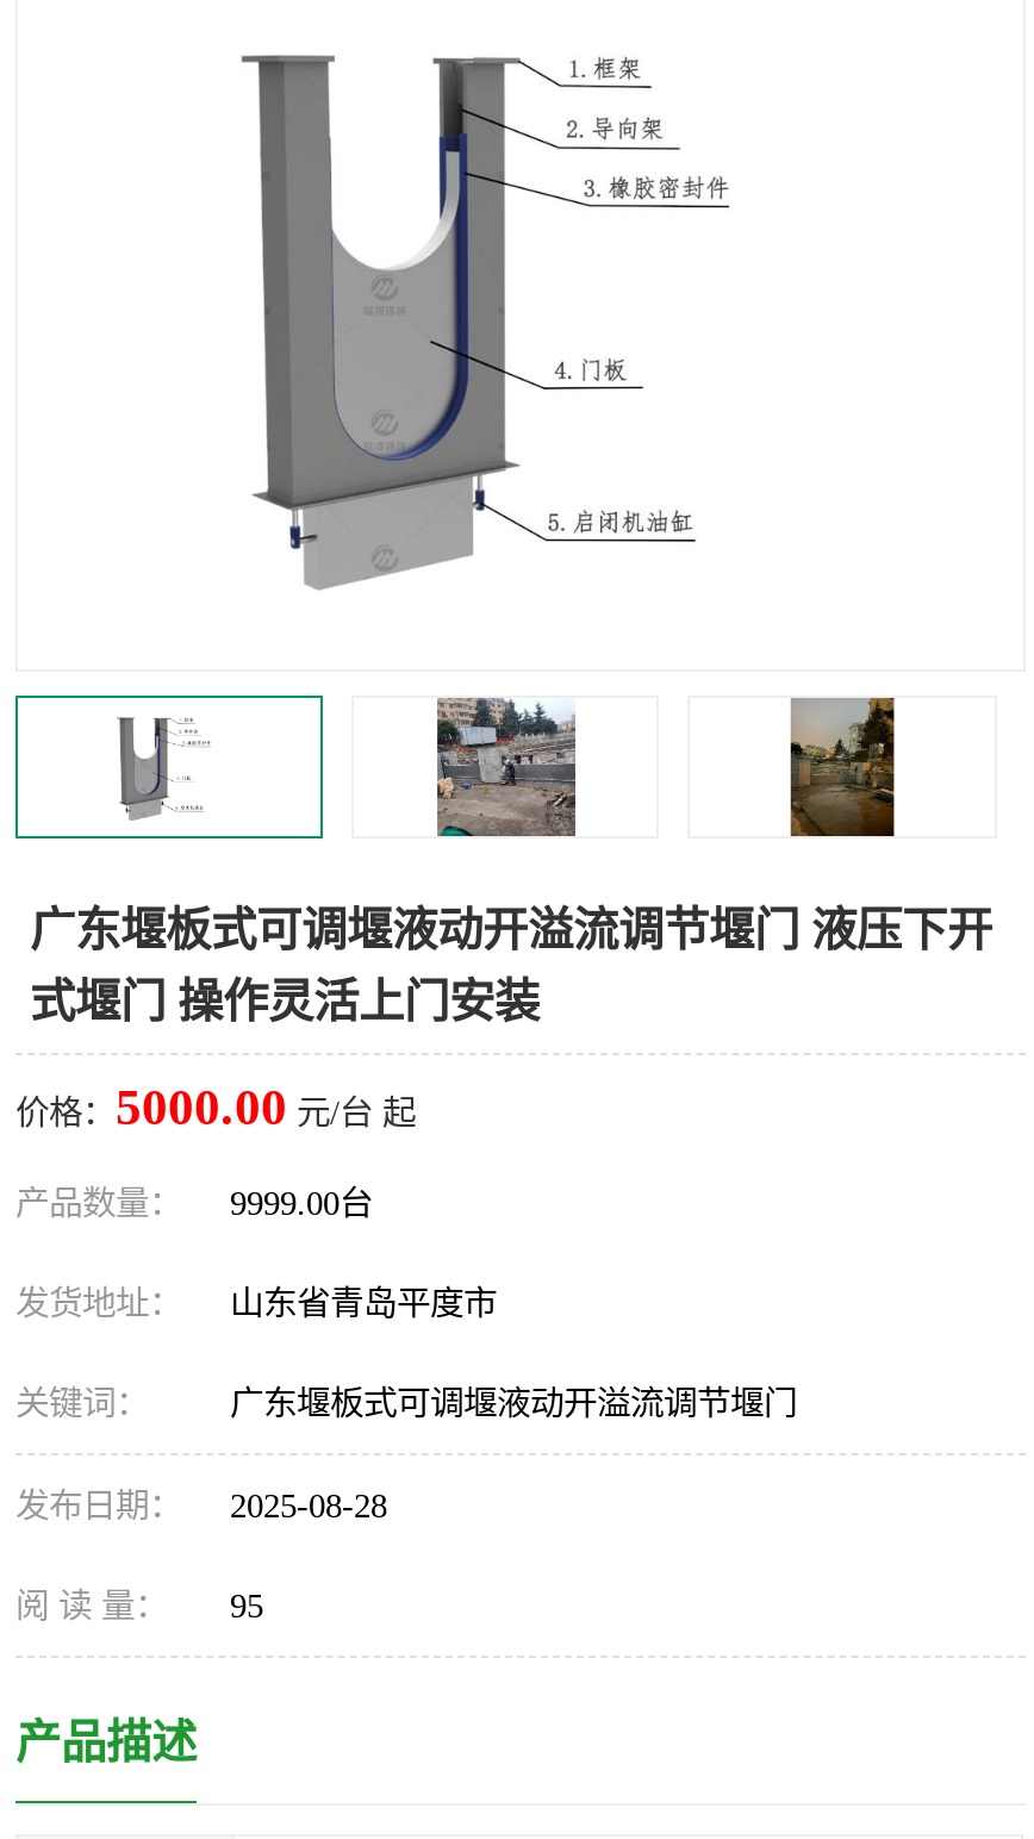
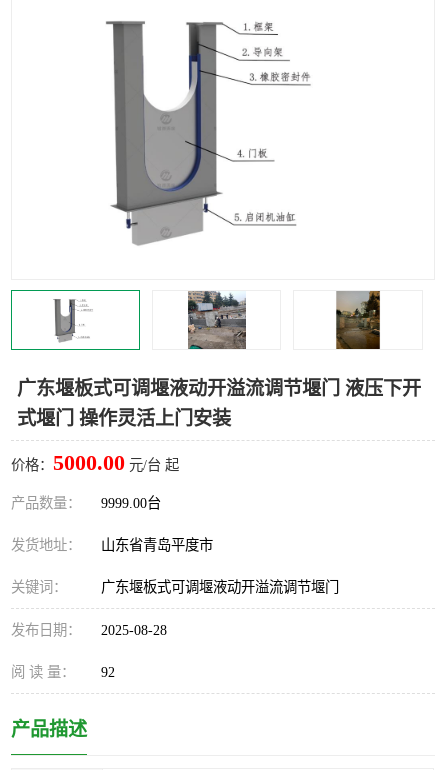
- 阅 读 量： 95
+ 阅 读 量： 92
